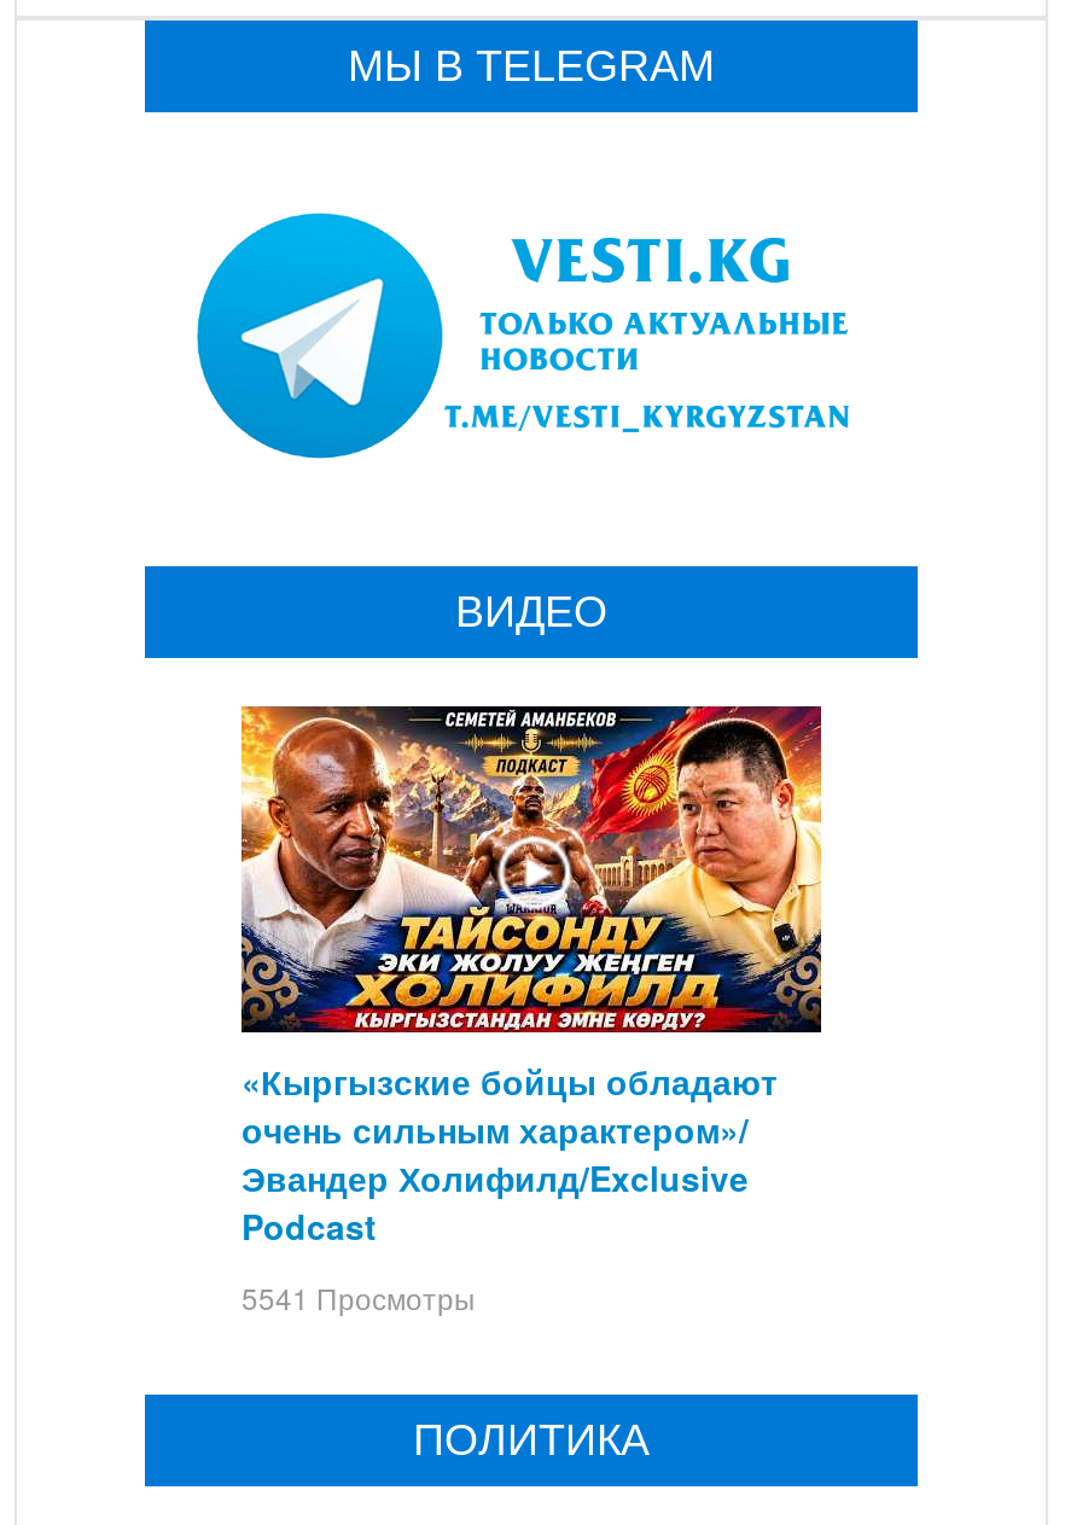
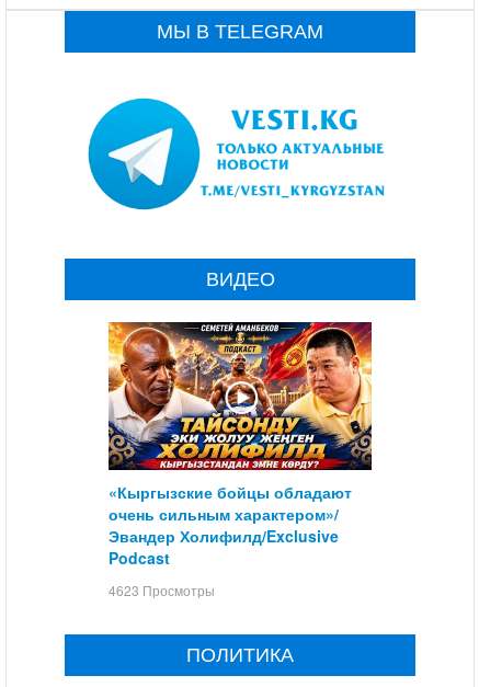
- 5541 Просмотры
+ 4623 Просмотры
